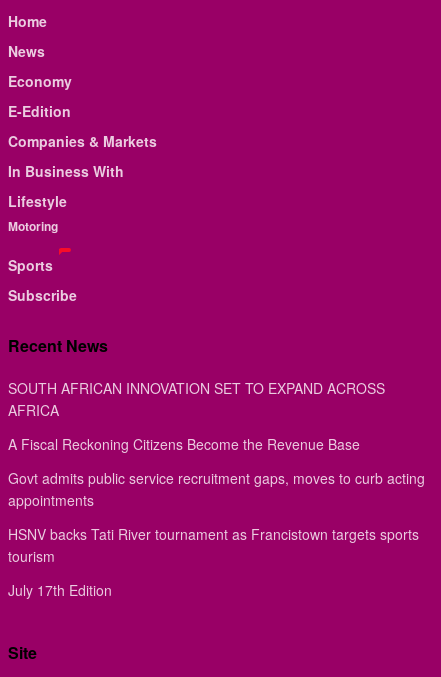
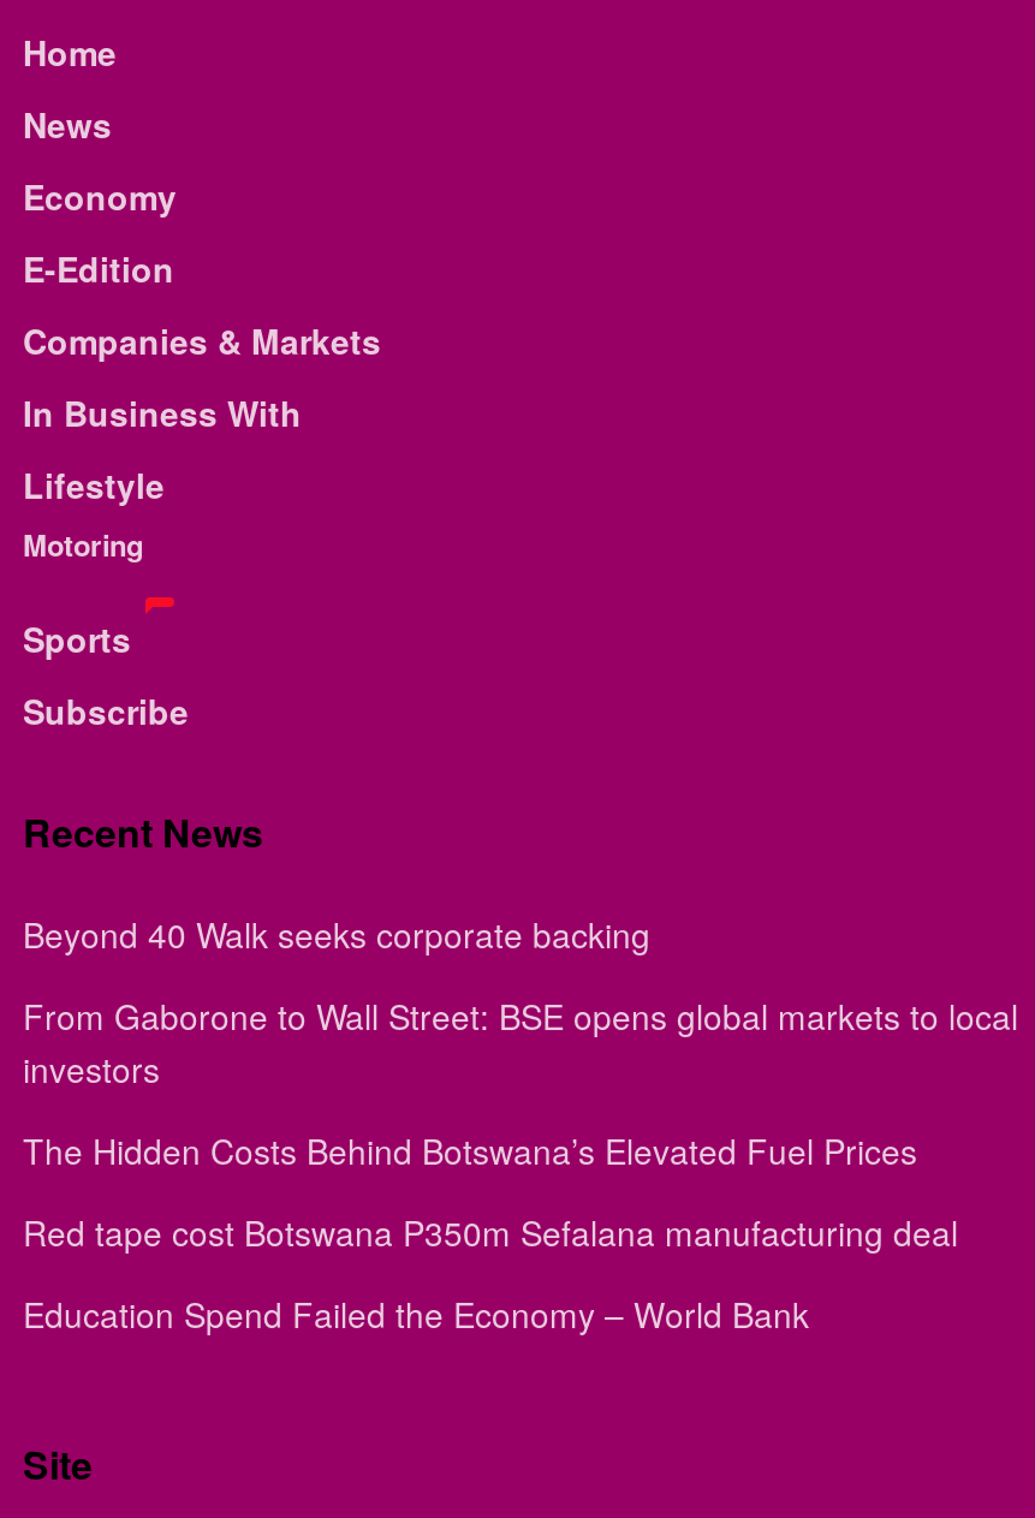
- SOUTH AFRICAN INNOVATION SET TO EXPAND ACROSS
- AFRICA
+ Beyond 40 Walk seeks corporate backing

- A Fiscal Reckoning Citizens Become the Revenue Base
+ From Gaborone to Wall Street: BSE opens global markets to local
+ investors

- Govt admits public service recruitment gaps, moves to curb acting
- appointments
+ The Hidden Costs Behind Botswana’s Elevated Fuel Prices

- HSNV backs Tati River tournament as Francistown targets sports
- tourism
+ Red tape cost Botswana P350m Sefalana manufacturing deal

- July 17th Edition
+ Education Spend Failed the Economy – World Bank
